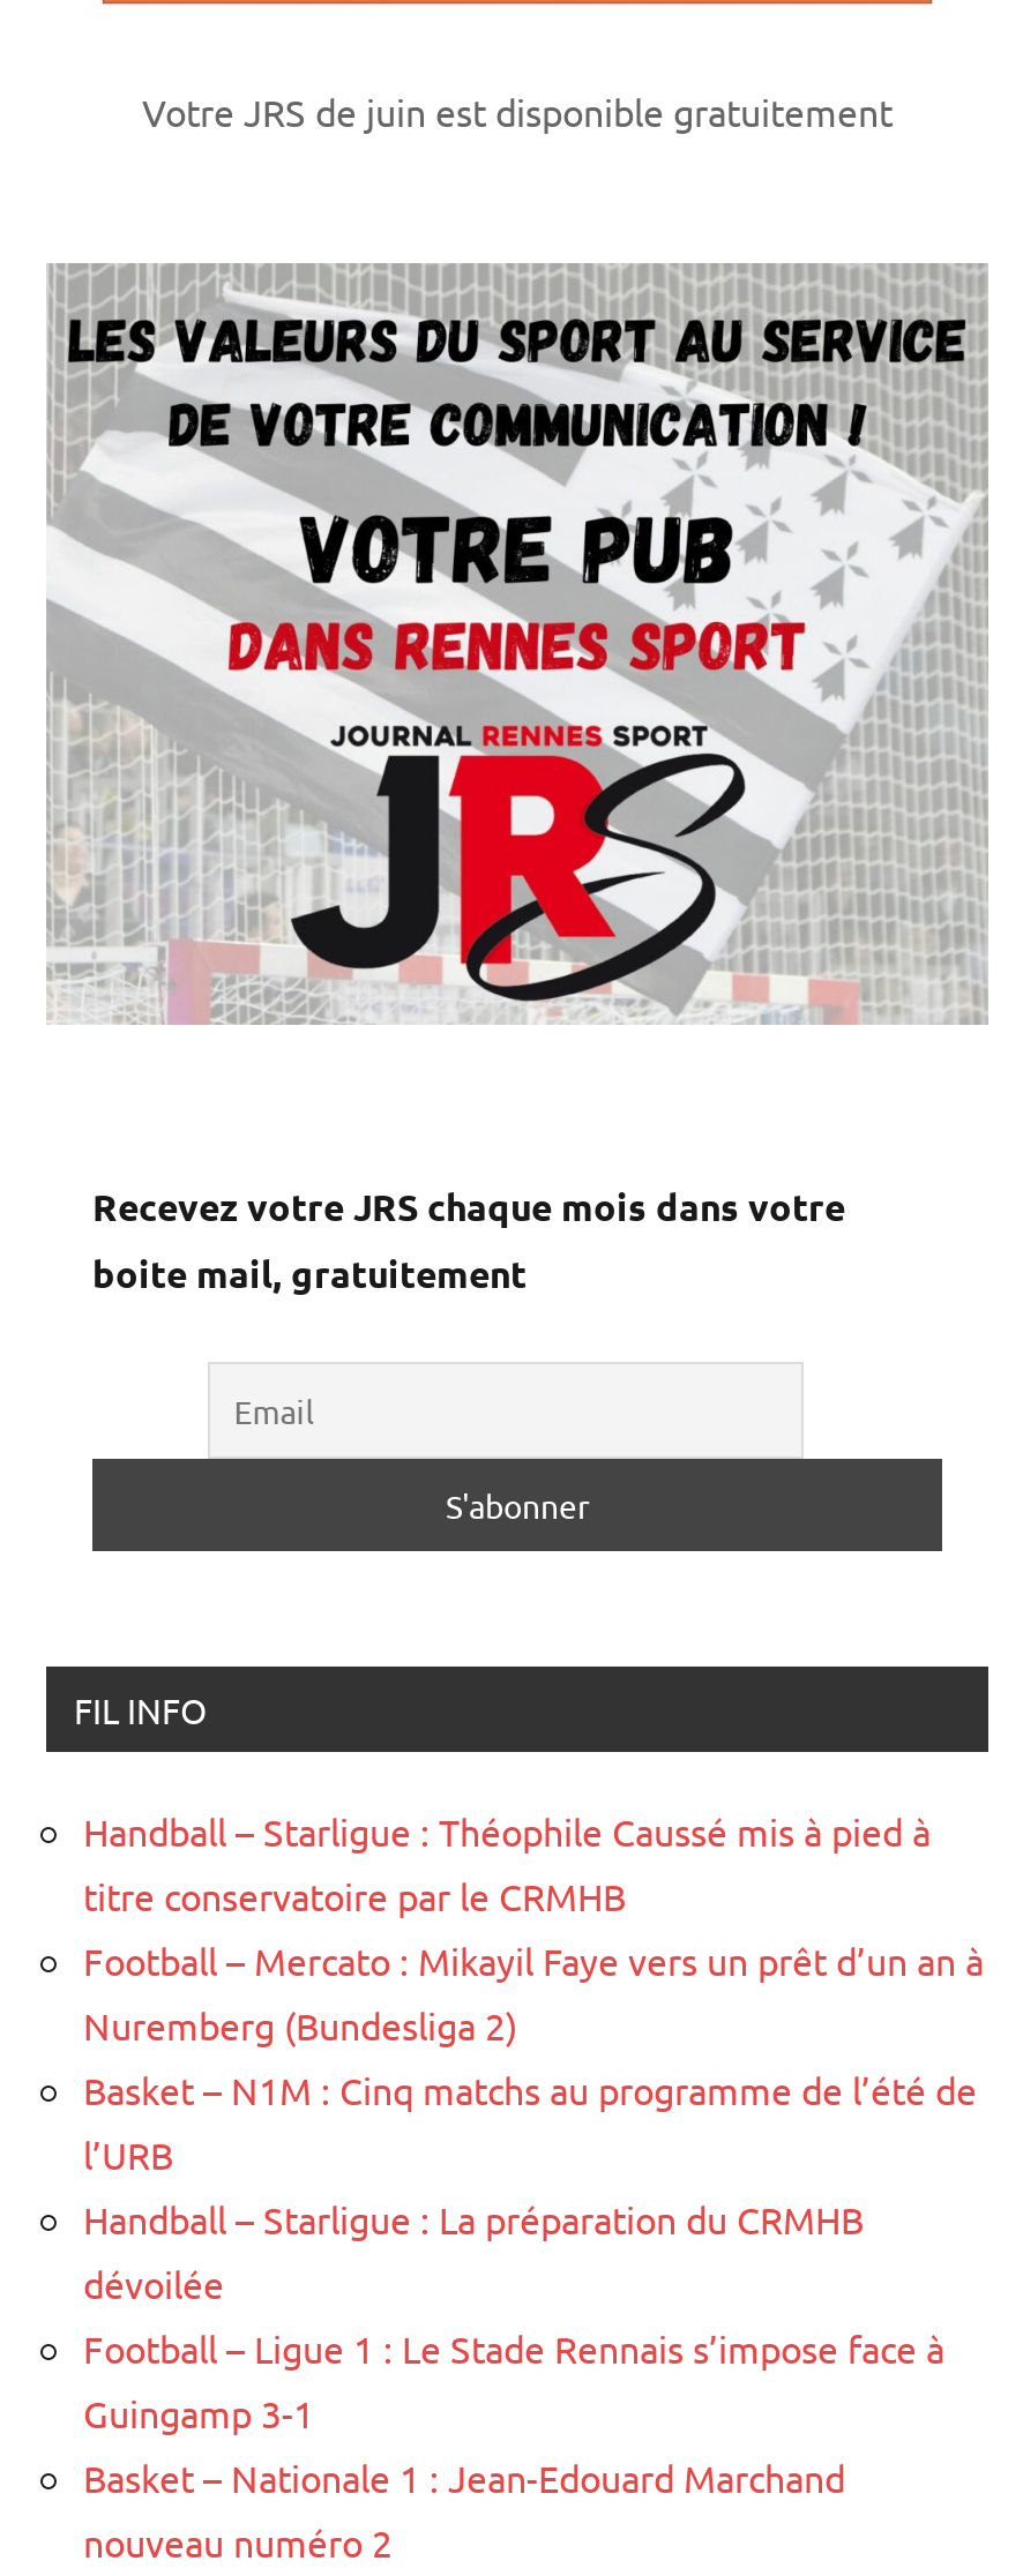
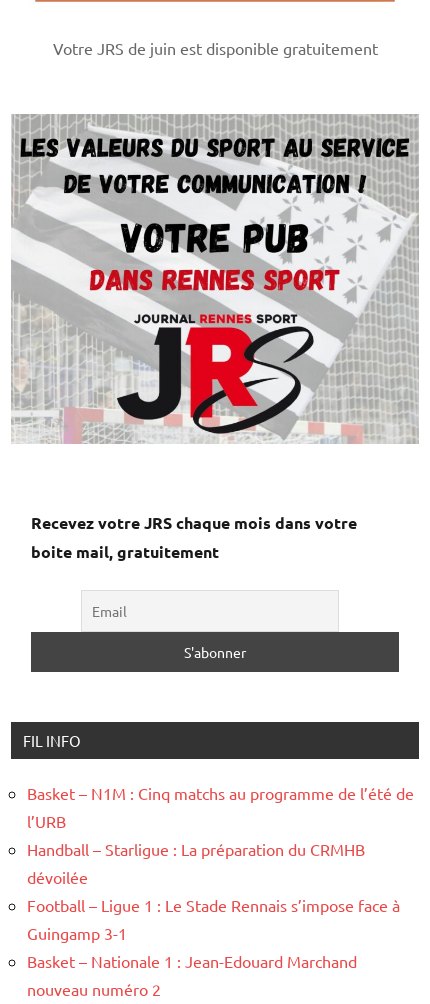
- Handball – Starligue : Théophile Caussé mis à pied à
- titre conservatoire par le CRMHB
- Football – Mercato : Mikayil Faye vers un prêt d’un an à
- Nuremberg (Bundesliga 2)
